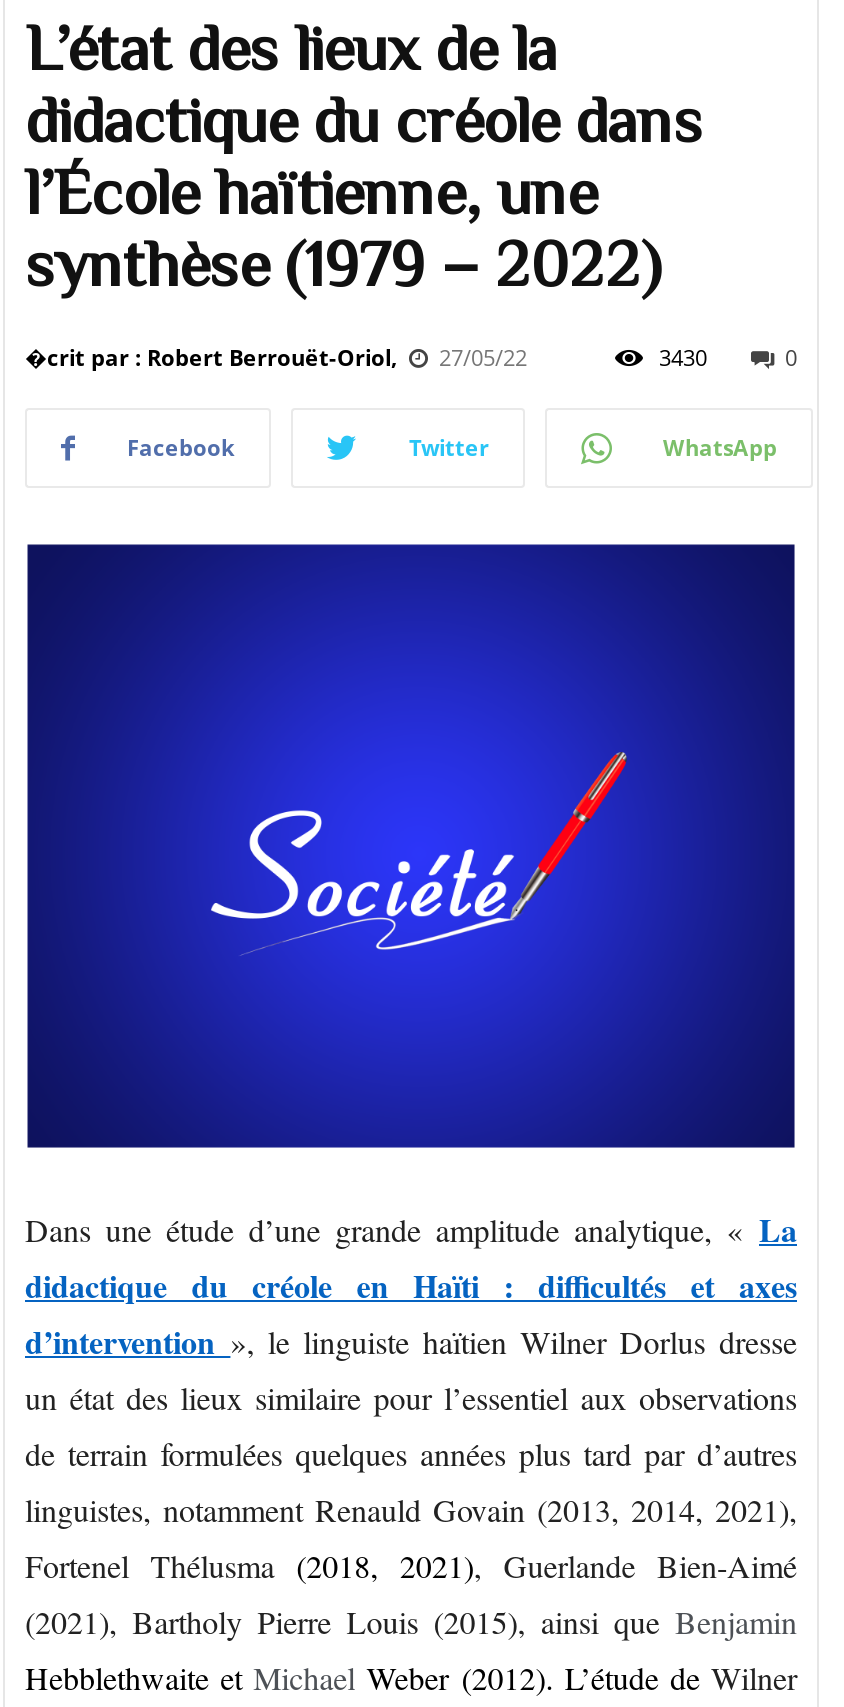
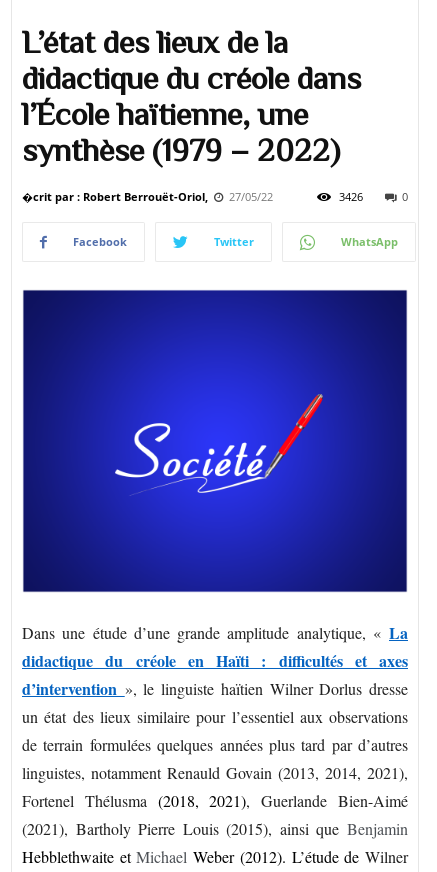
- 3430
+ 3426
